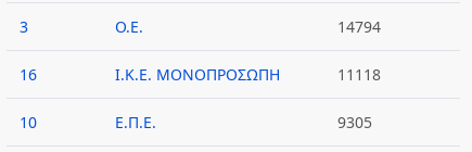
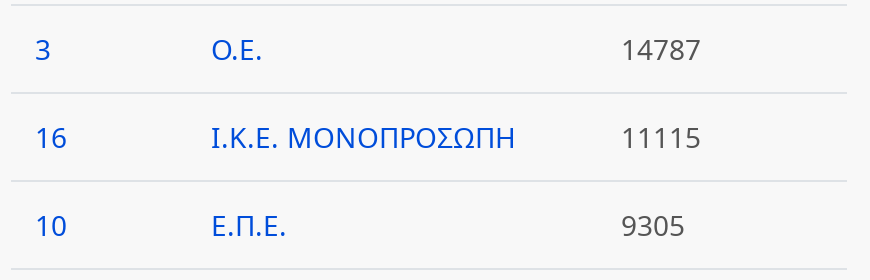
- 14794
+ 14787

- 11118
+ 11115
